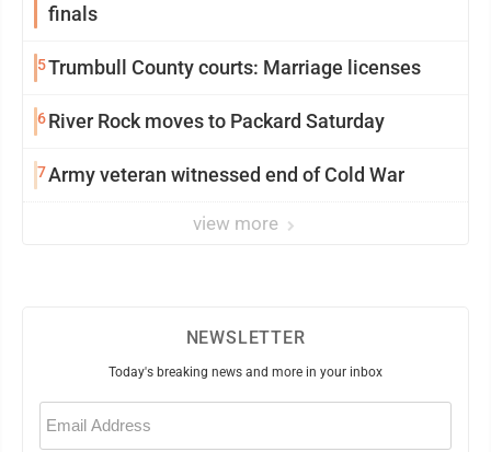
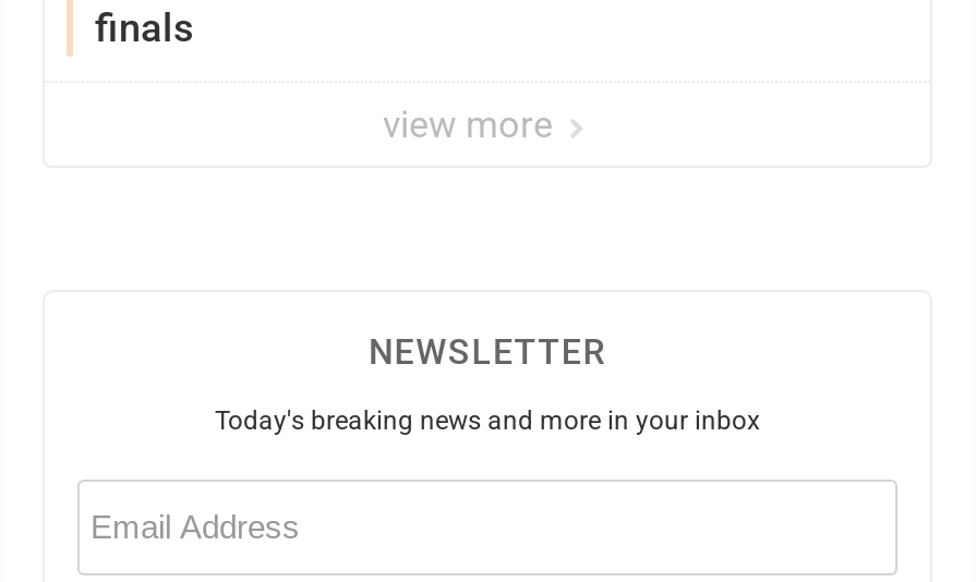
- 5 Trumbull County courts: Marriage licenses
- 6 River Rock moves to Packard Saturday
- 7 Army veteran witnessed end of Cold War
